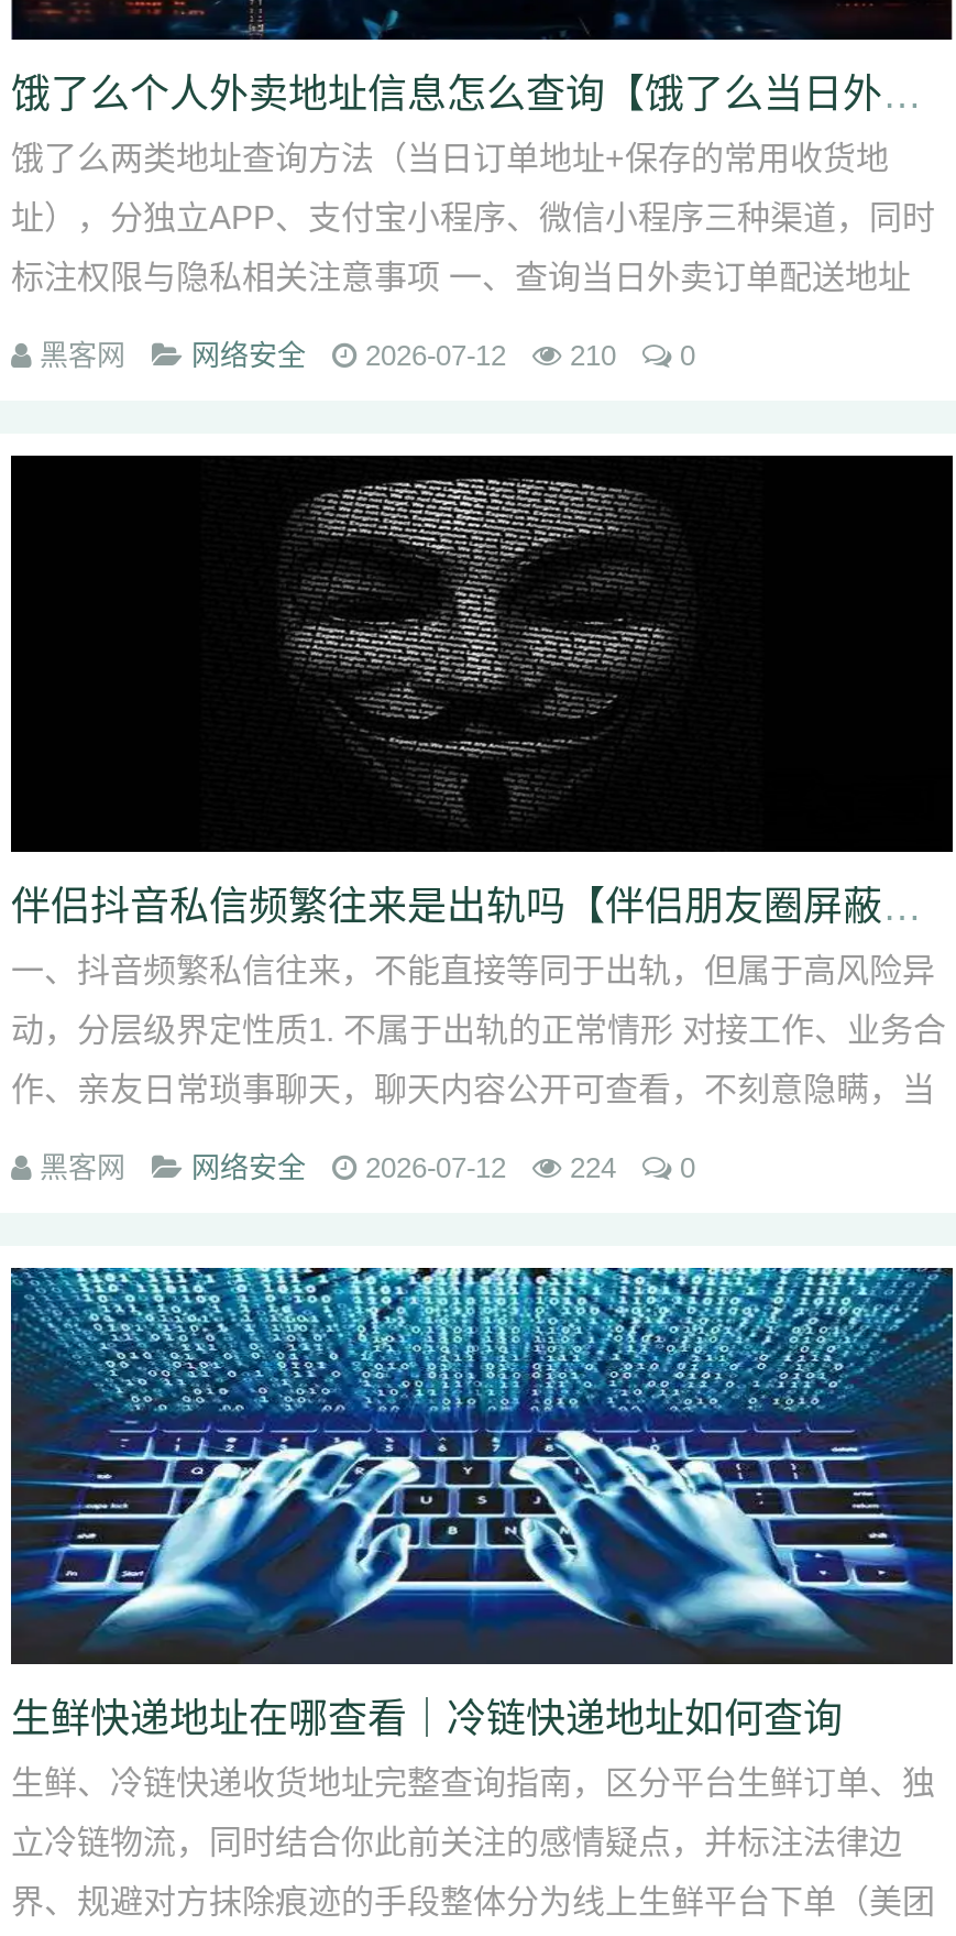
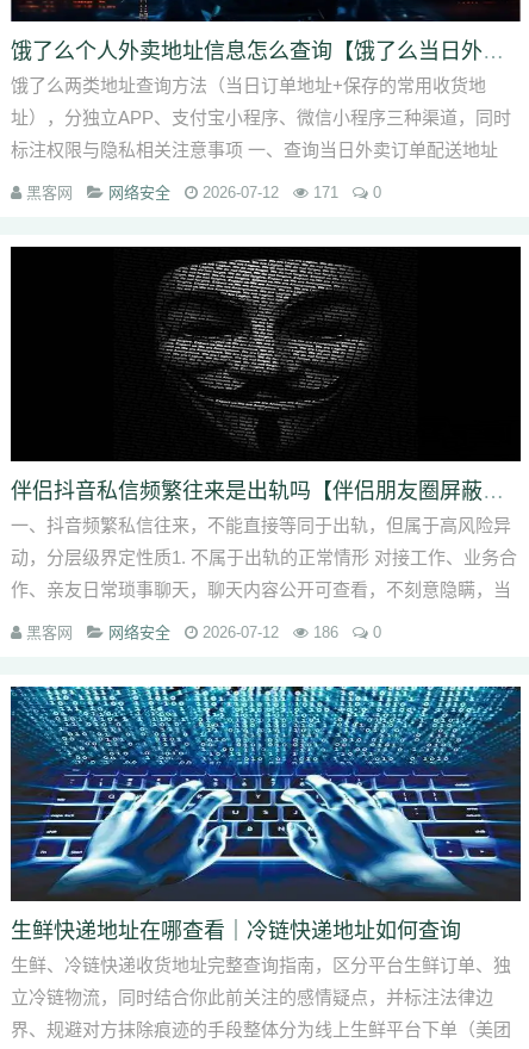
- 210
+ 171

- 224
+ 186
